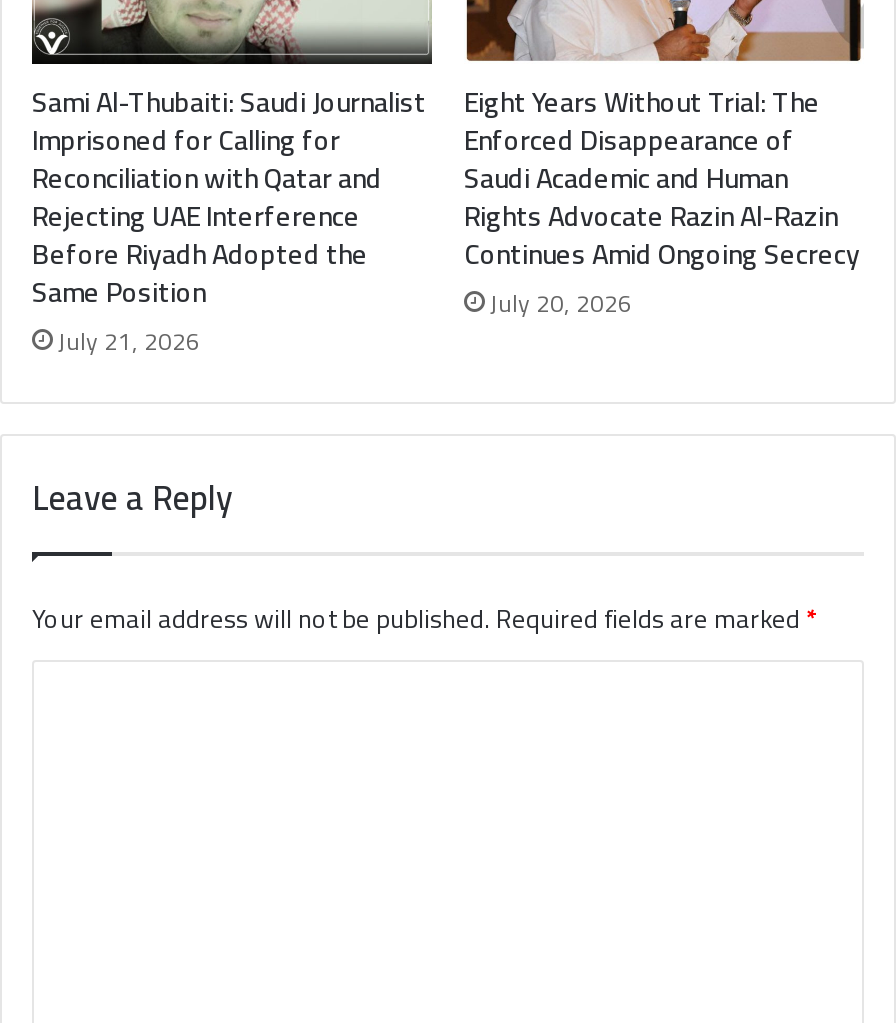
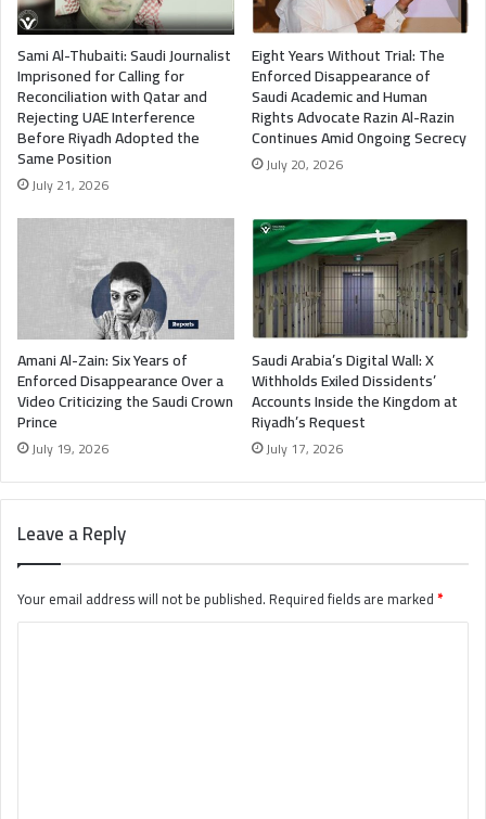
+ [image]
+ Amani Al-Zain: Six Years of
+ Enforced Disappearance Over a
+ Video Criticizing the Saudi Crown
+ Prince
+ July 19, 2026

+ [image]
+ Saudi Arabia’s Digital Wall: X
+ Withholds Exiled Dissidents’
+ Accounts Inside the Kingdom at
+ Riyadh’s Request
+ July 17, 2026
